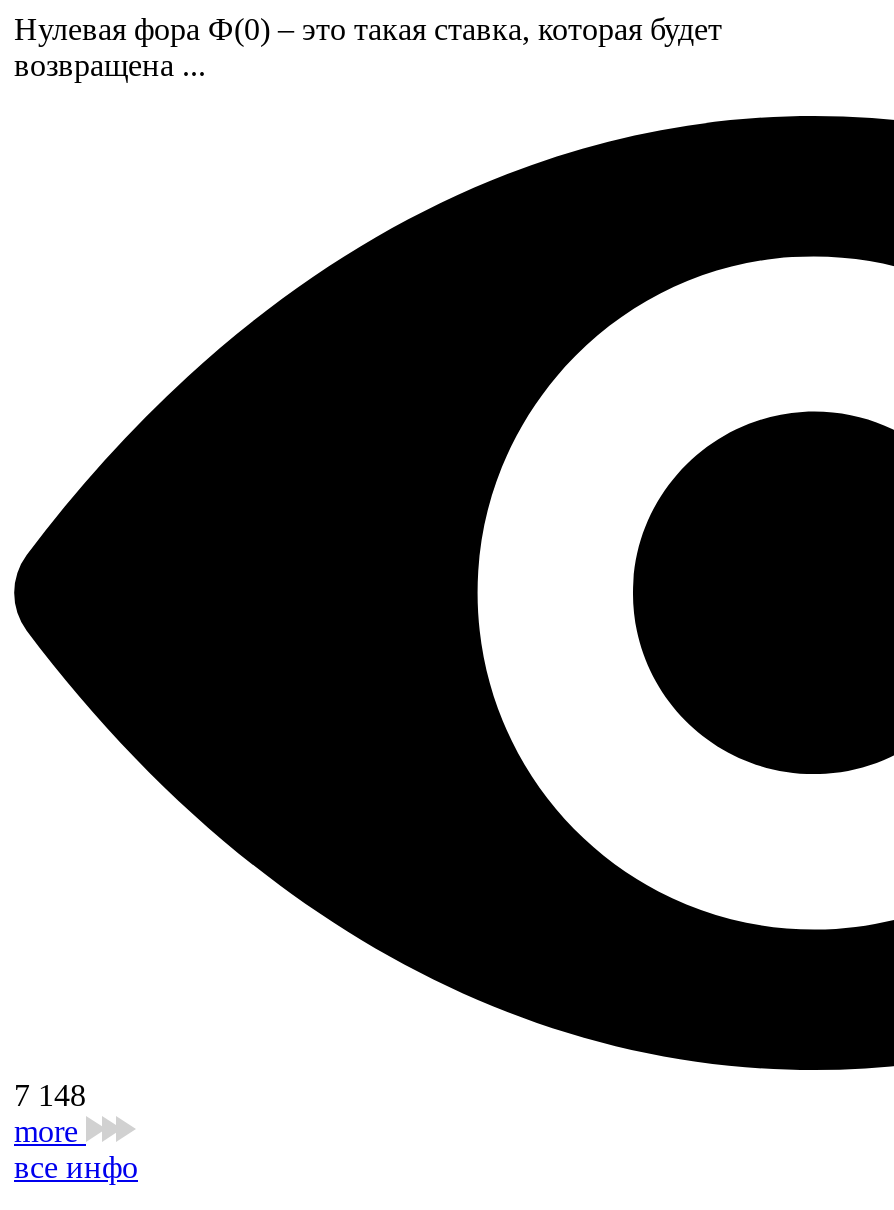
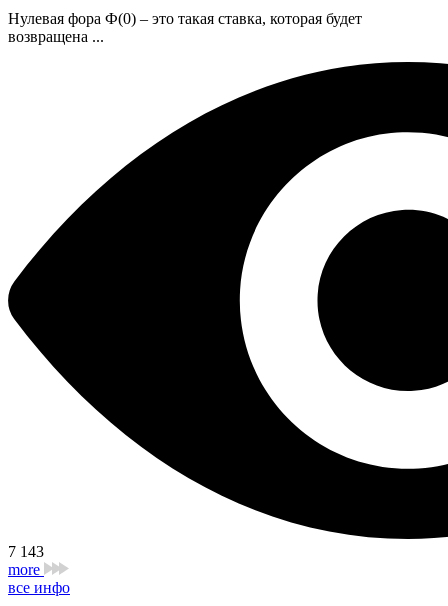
- 7 148
+ 7 143
